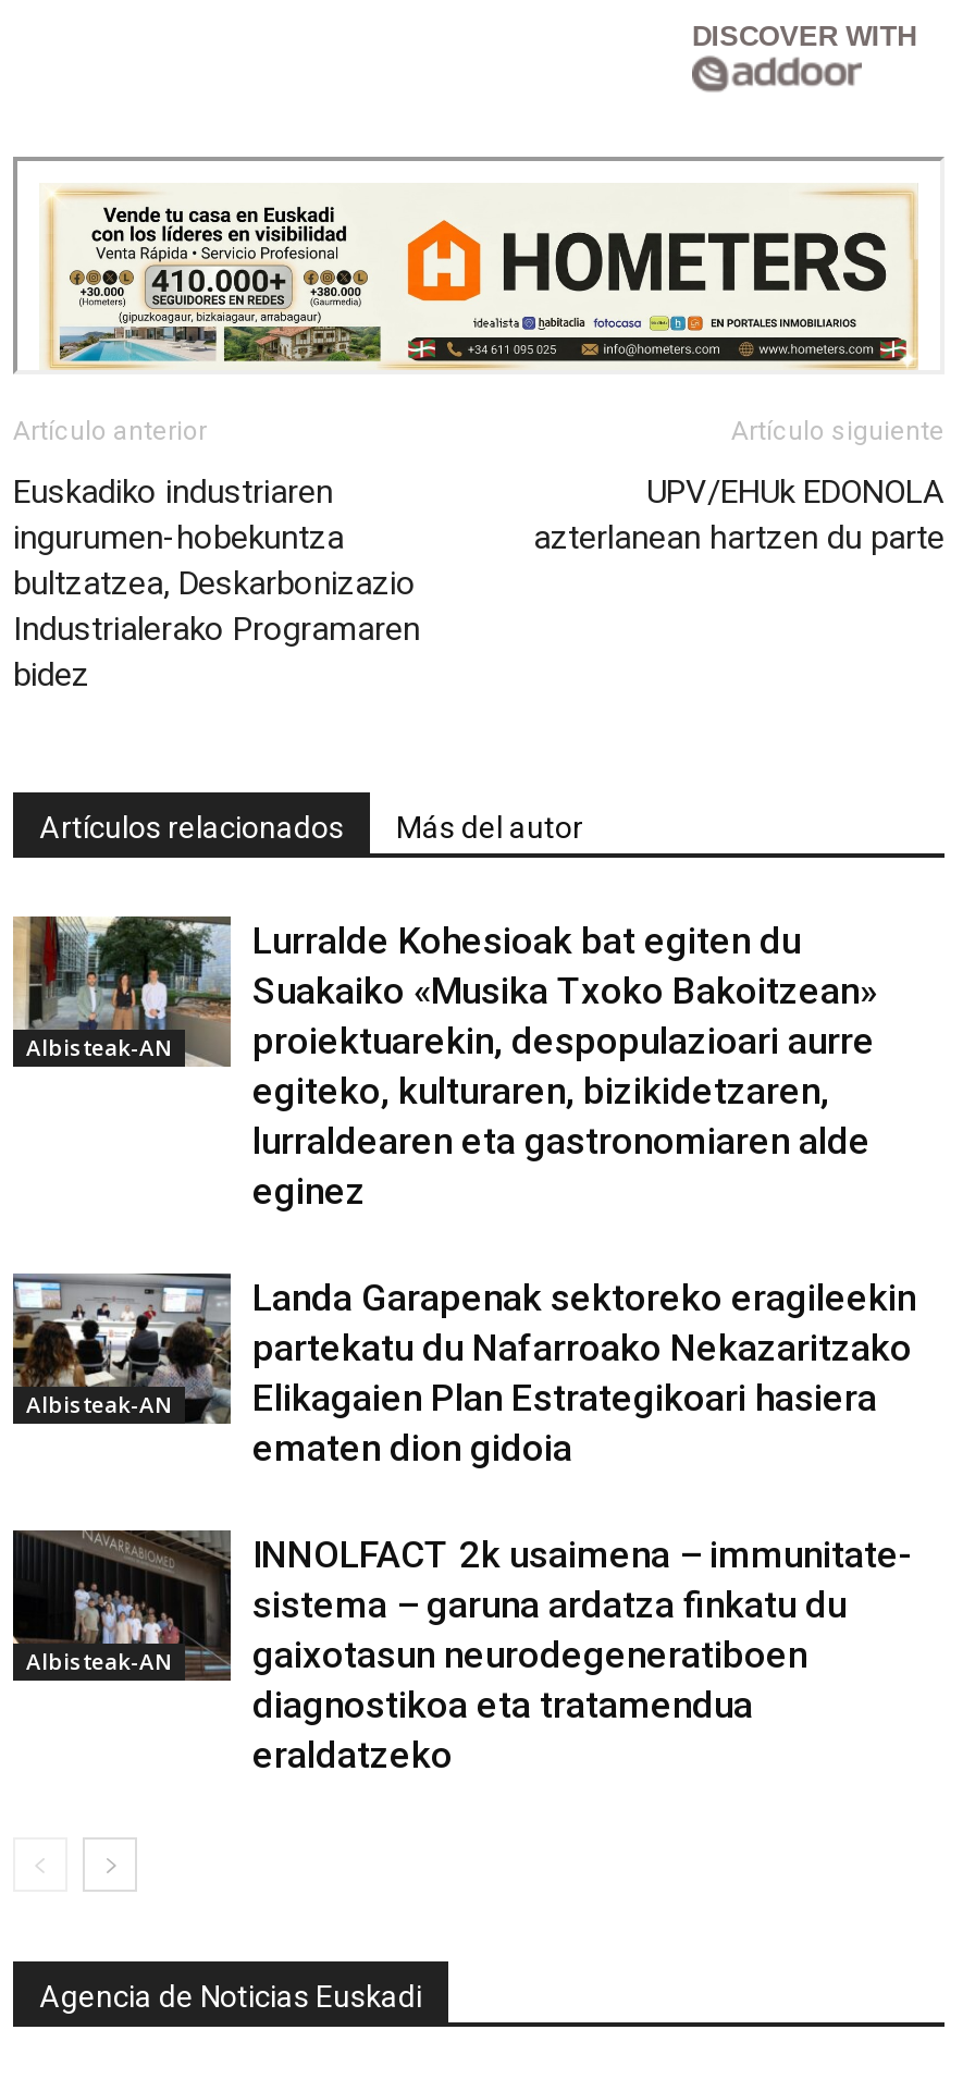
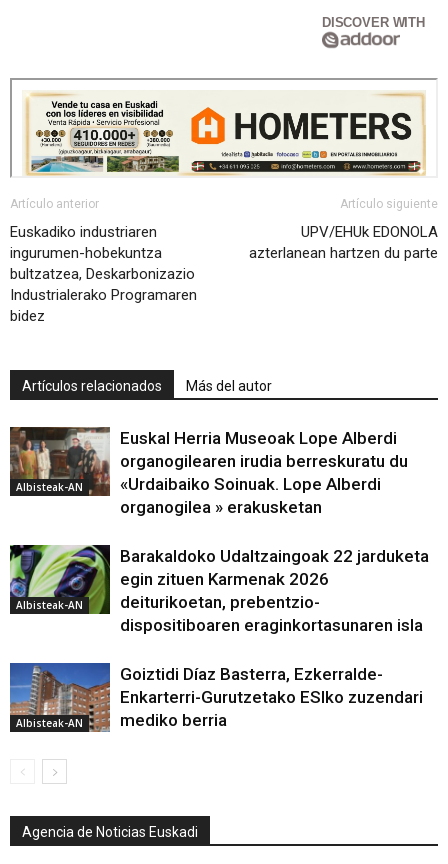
- [image]
- Lurralde Kohesioak bat egiten du
- Suakaiko «Musika Txoko Bakoitzean»
- proiektuarekin, despopulazioari aurre
- egiteko, kulturaren, bizikidetzaren,
- lurraldearen eta gastronomiaren alde
- eginez
+ [image]
+ Euskal Herria Museoak Lope Alberdi
+ organogilearen irudia berreskuratu du
+ «Urdaibaiko Soinuak. Lope Alberdi
+ organogilea » erakusketan

- [image]
- Landa Garapenak sektoreko eragileekin
- partekatu du Nafarroako Nekazaritzako
- Elikagaien Plan Estrategikoari hasiera
- ematen dion gidoia
+ [image]
+ Barakaldoko Udaltzaingoak 22 jarduketa
+ egin zituen Karmenak 2026
+ deiturikoetan, prebentzio-
+ dispositiboaren eraginkortasunaren isla

- [image]
- INNOLFACT 2k usaimena – immunitate-
- sistema – garuna ardatza finkatu du
- gaixotasun neurodegeneratiboen
- diagnostikoa eta tratamendua
- eraldatzeko
+ [image]
+ Goiztidi Díaz Basterra, Ezkerralde-
+ Enkarterri-Gurutzetako ESIko zuzendari
+ mediko berria
